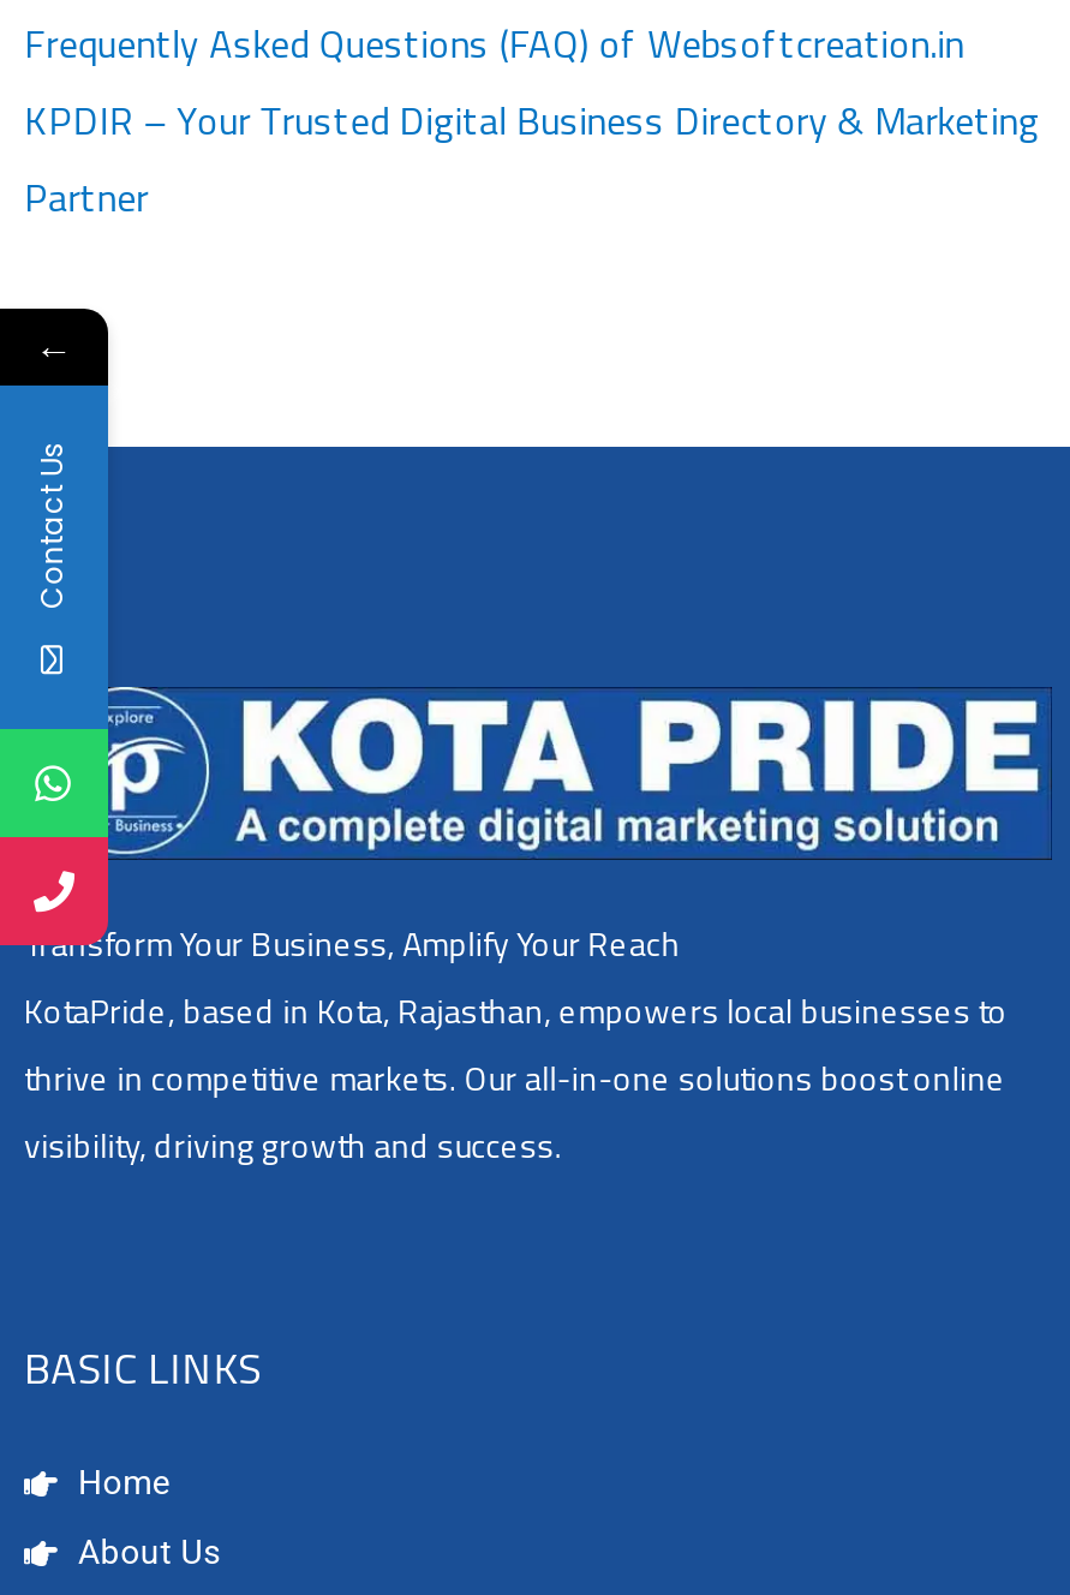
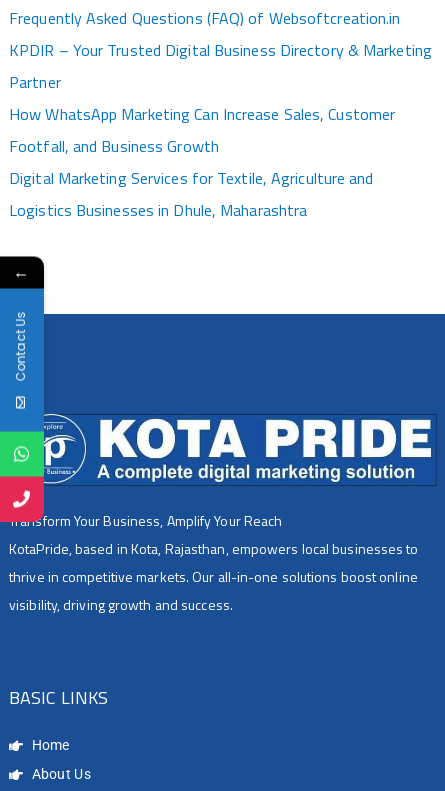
+ How WhatsApp Marketing Can Increase Sales, Customer
+ Footfall, and Business Growth
+ Digital Marketing Services for Textile, Agriculture and
+ Logistics Businesses in Dhule, Maharashtra
